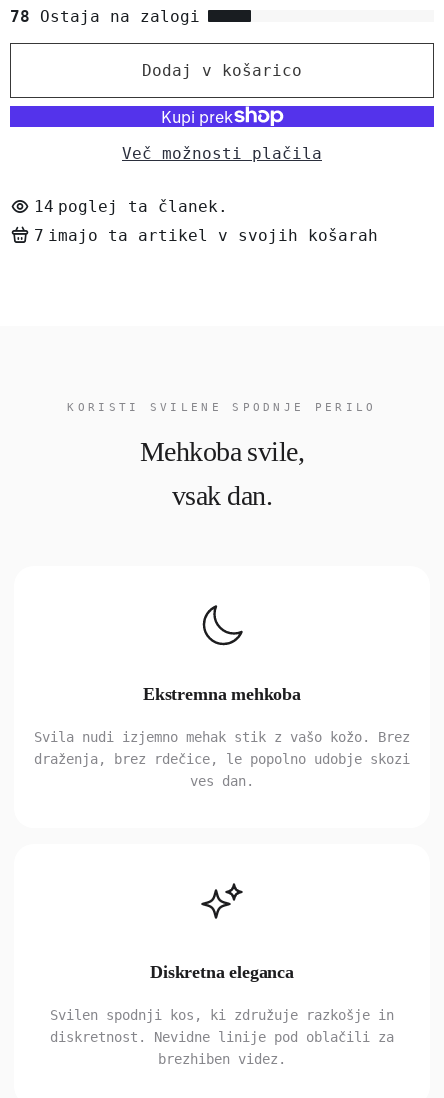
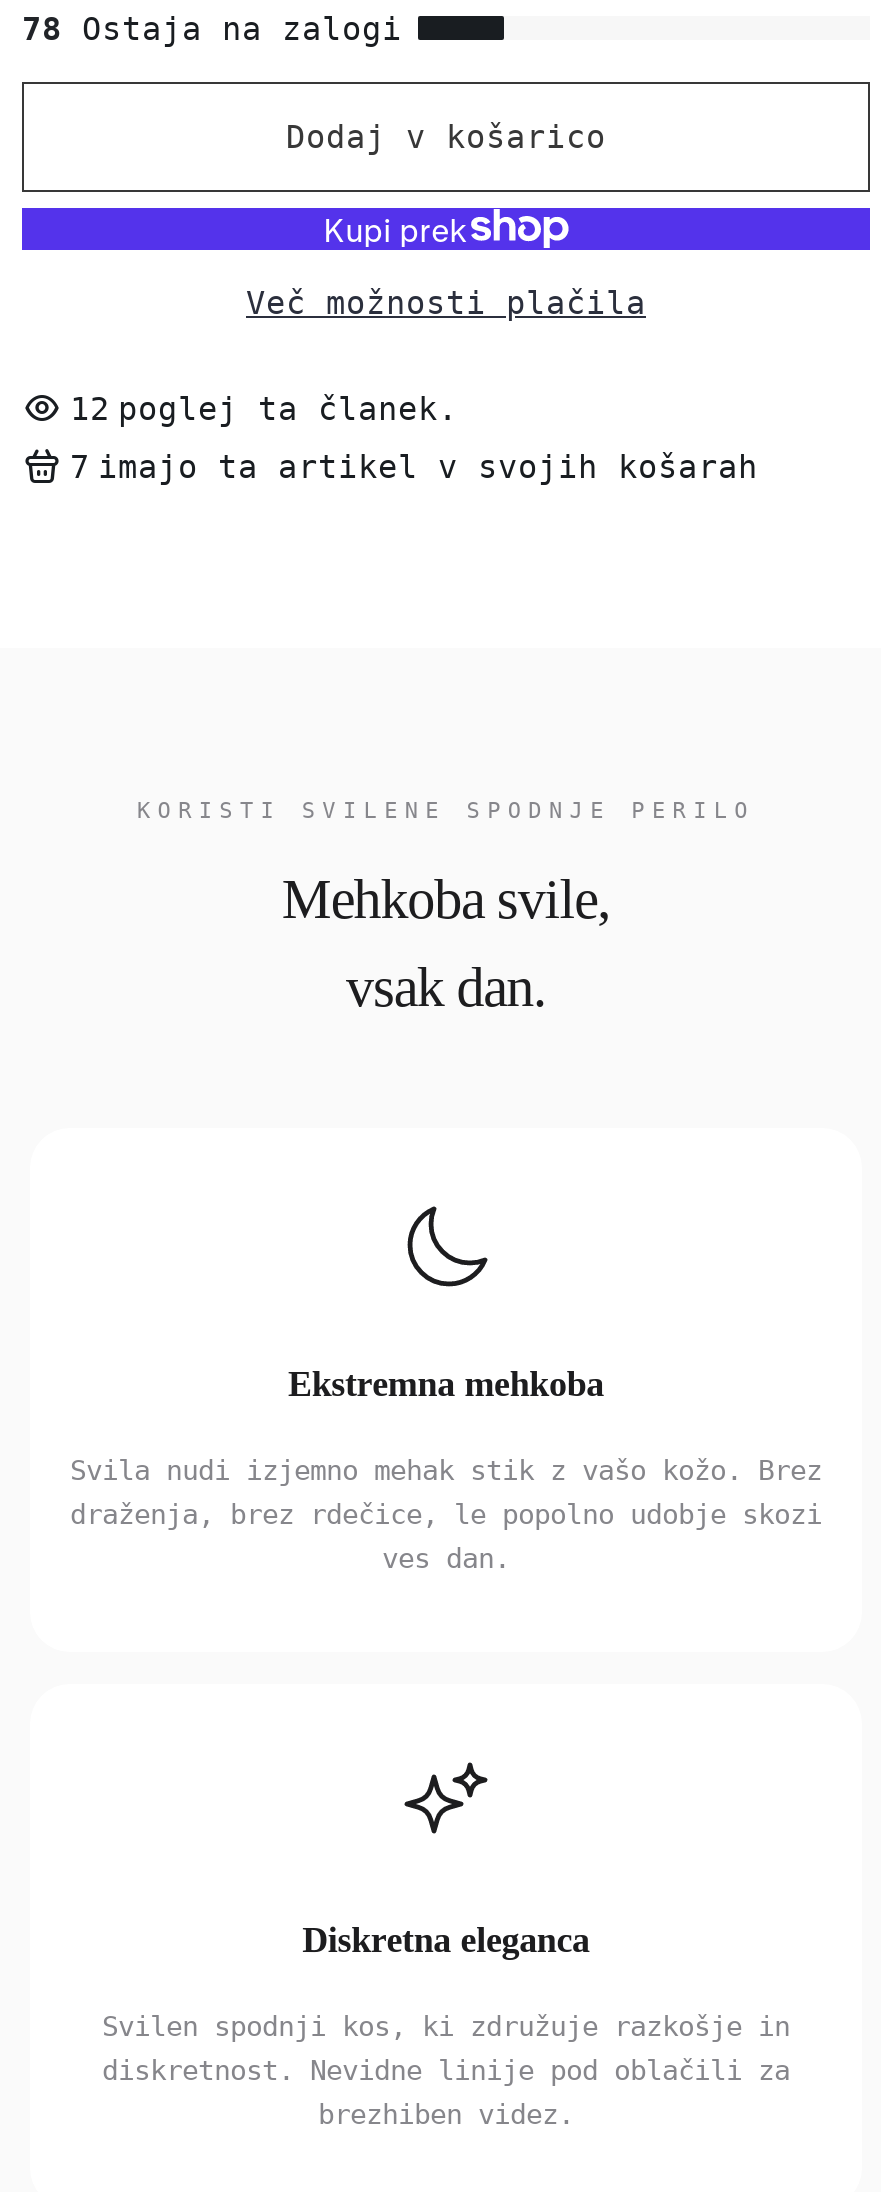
- 14 poglej ta članek.
+ 12 poglej ta članek.
